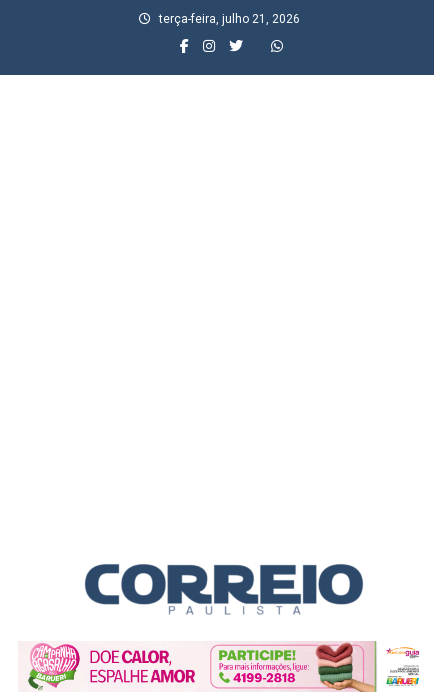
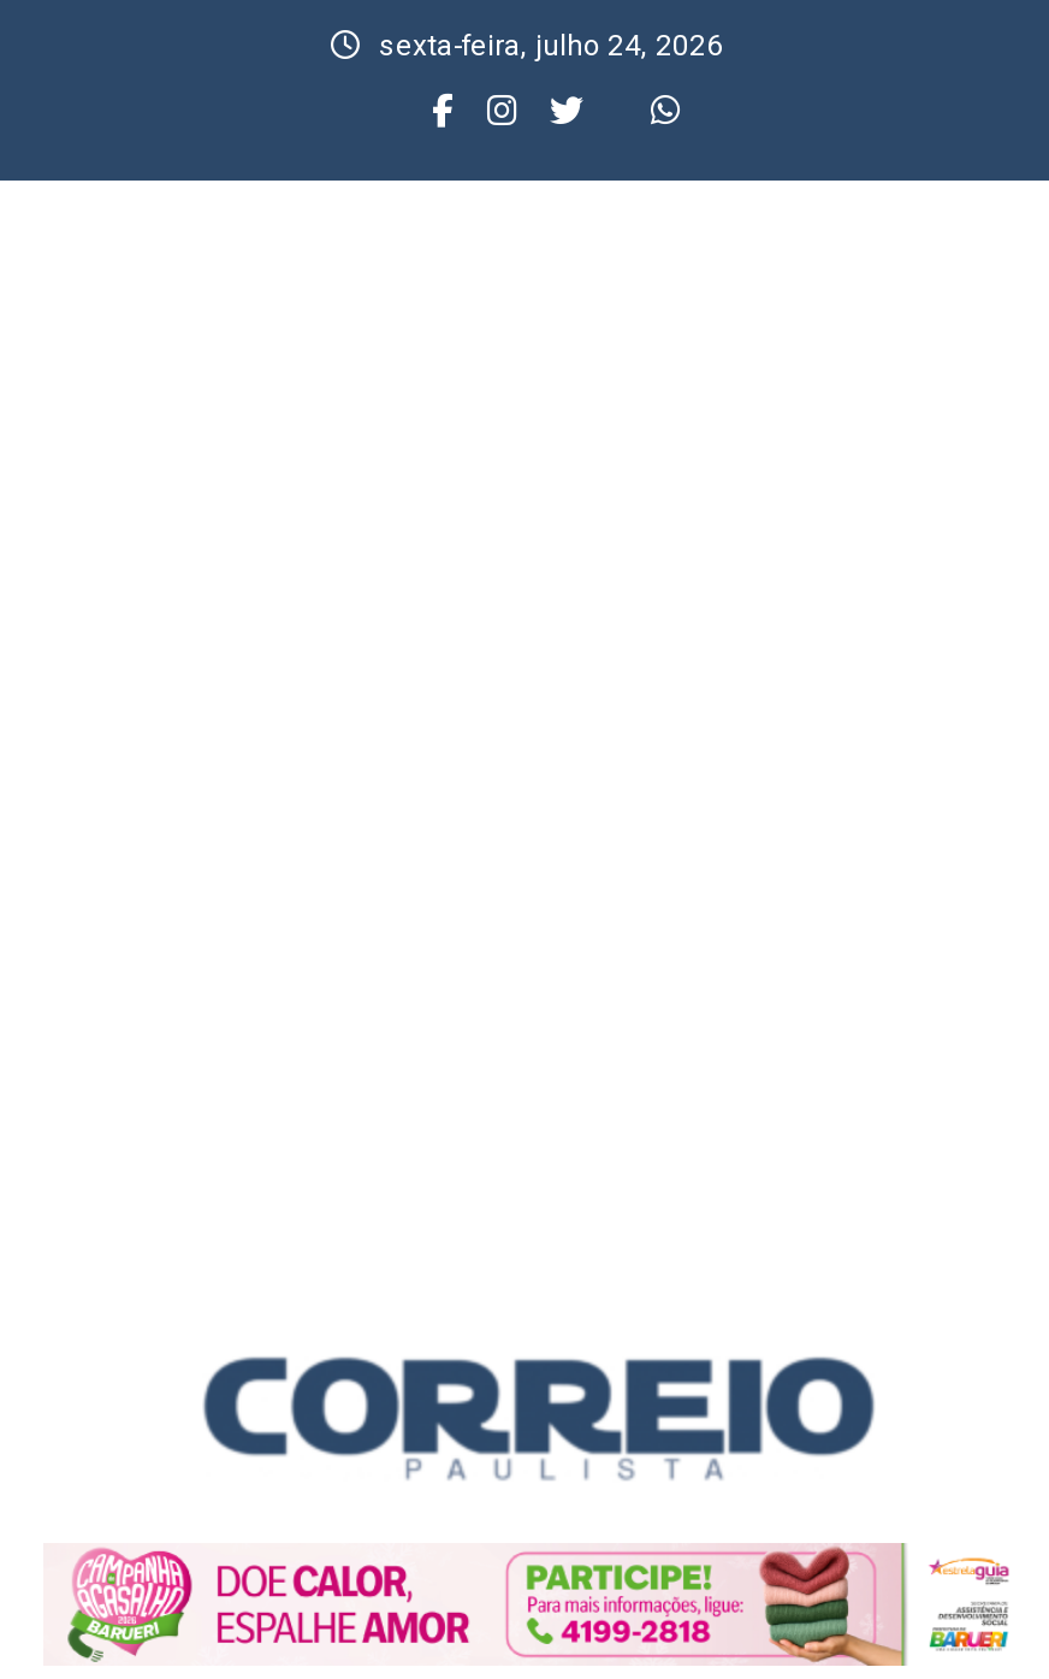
- terça-feira, julho 21, 2026
+ sexta-feira, julho 24, 2026
